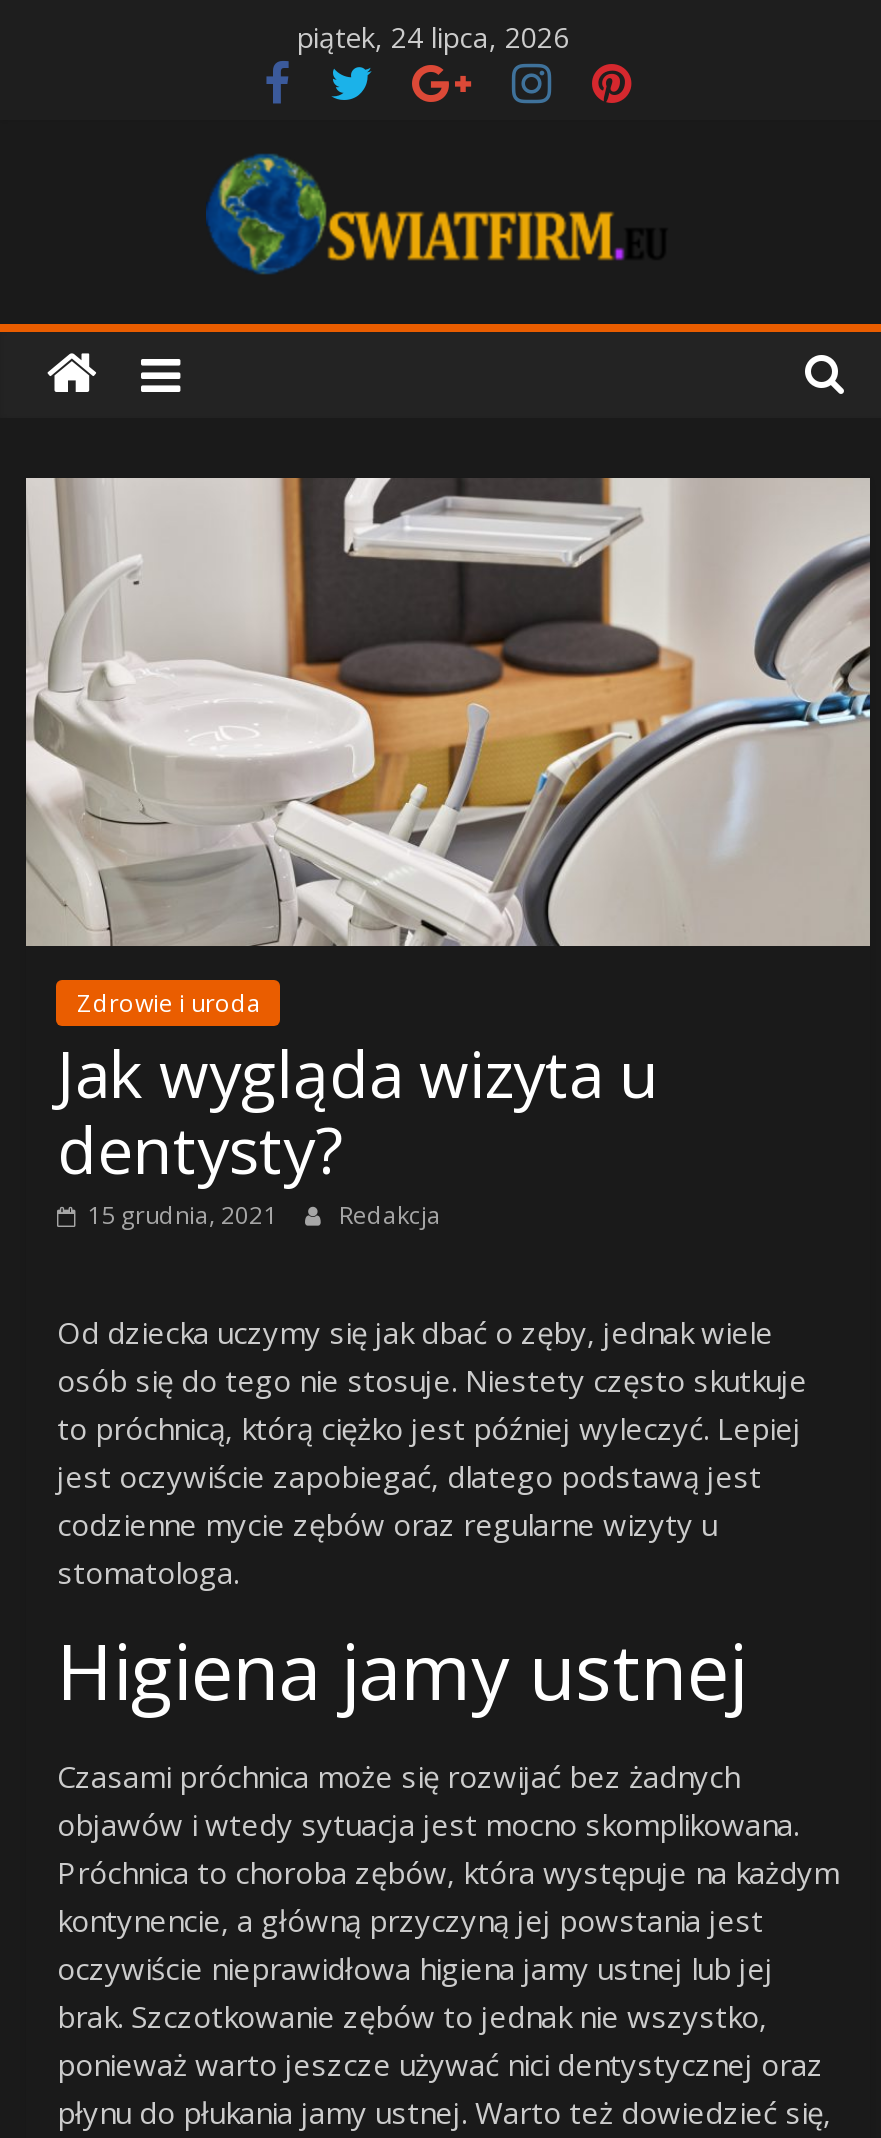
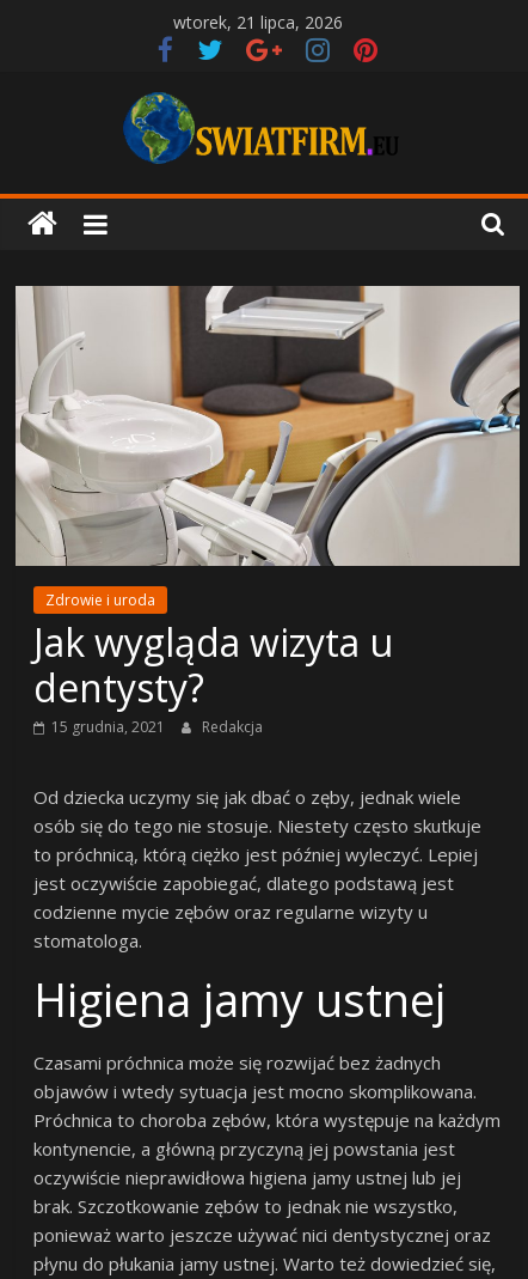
- piątek, 24 lipca, 2026
+ wtorek, 21 lipca, 2026
